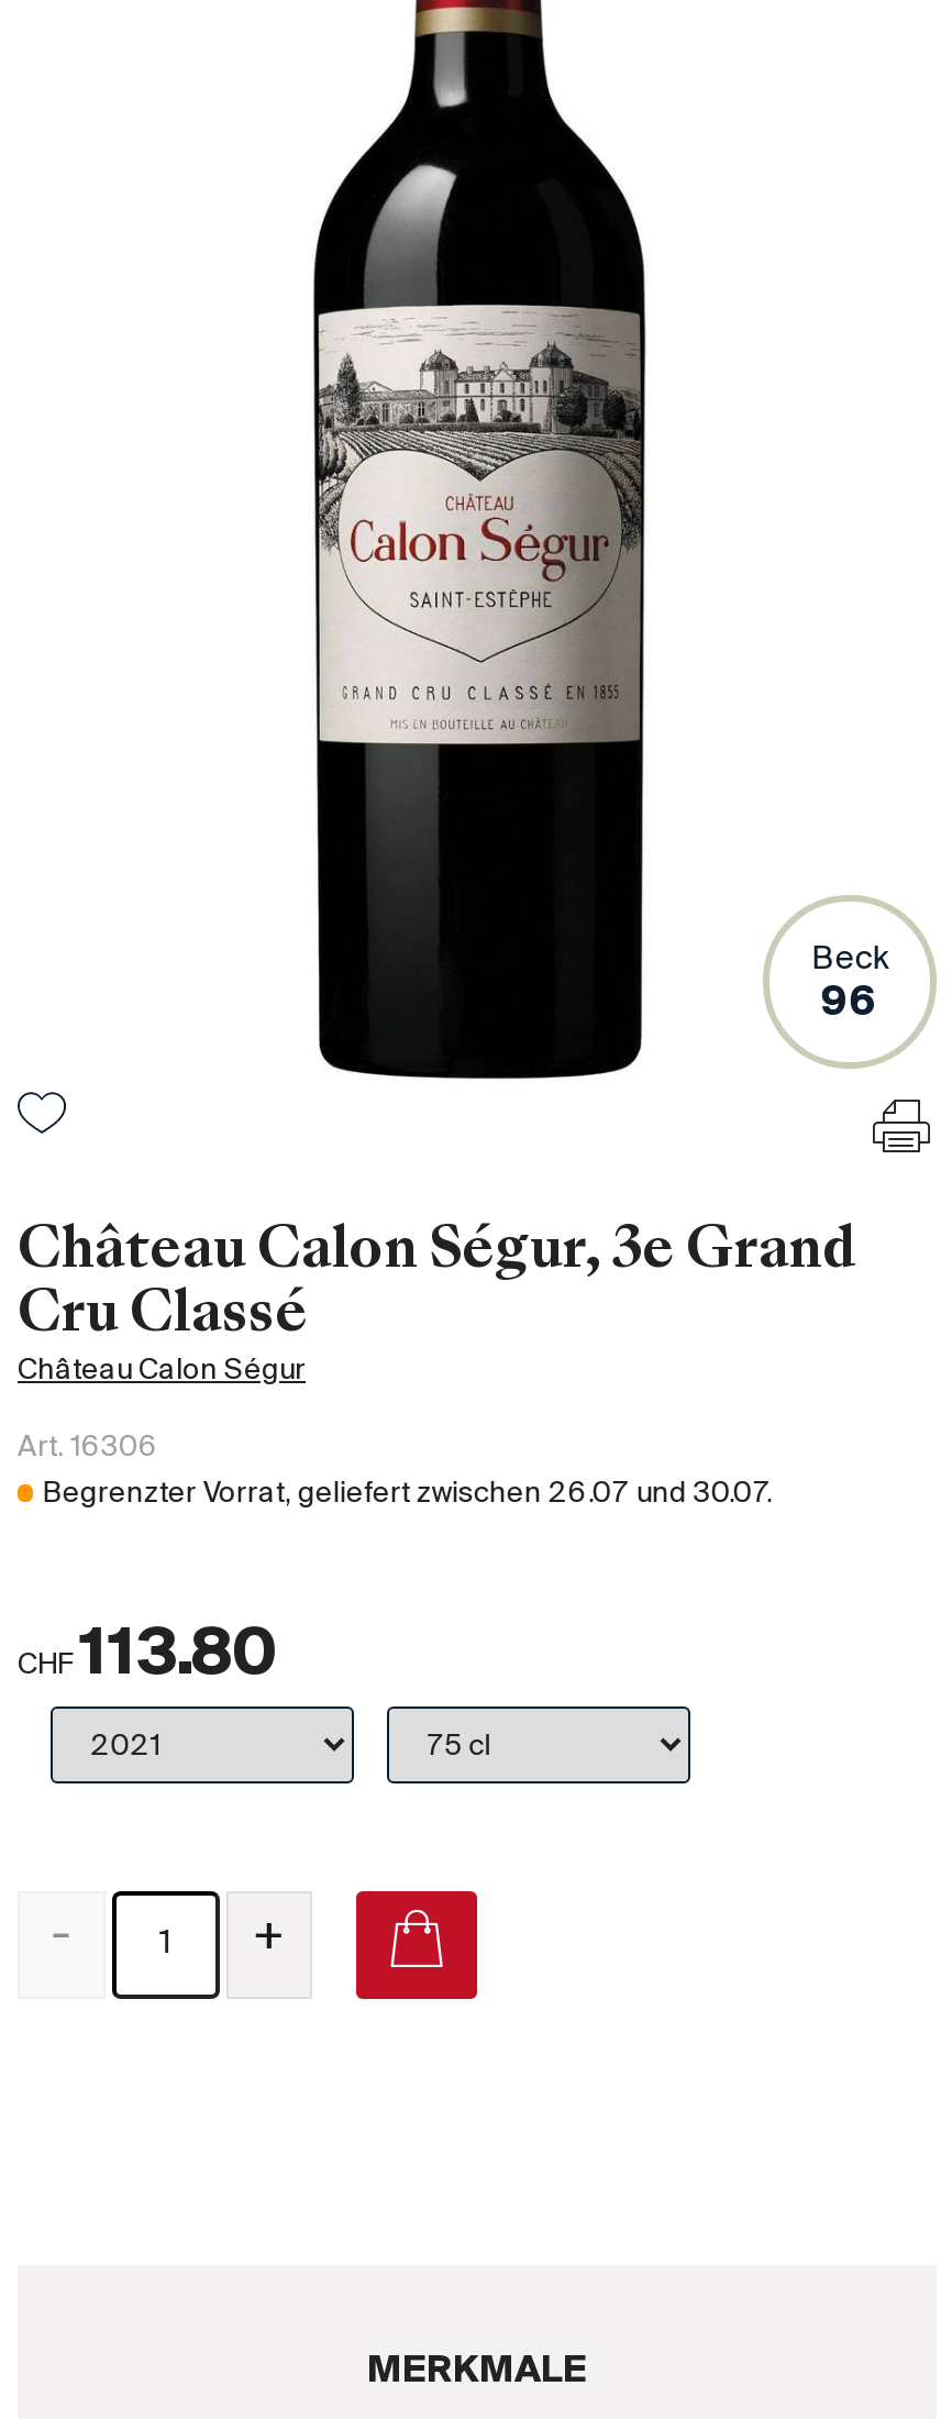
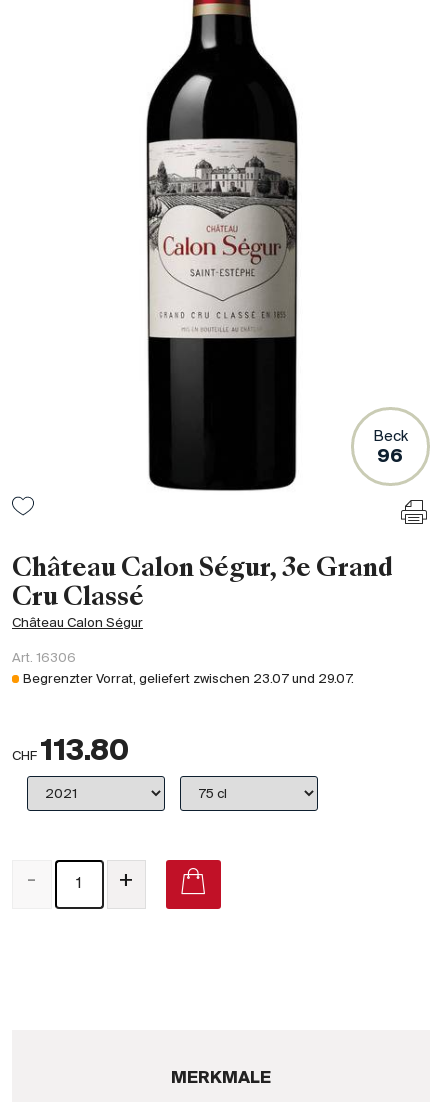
- Begrenzter Vorrat, geliefert zwischen 26.07 und 30.07.
+ Begrenzter Vorrat, geliefert zwischen 23.07 und 29.07.
